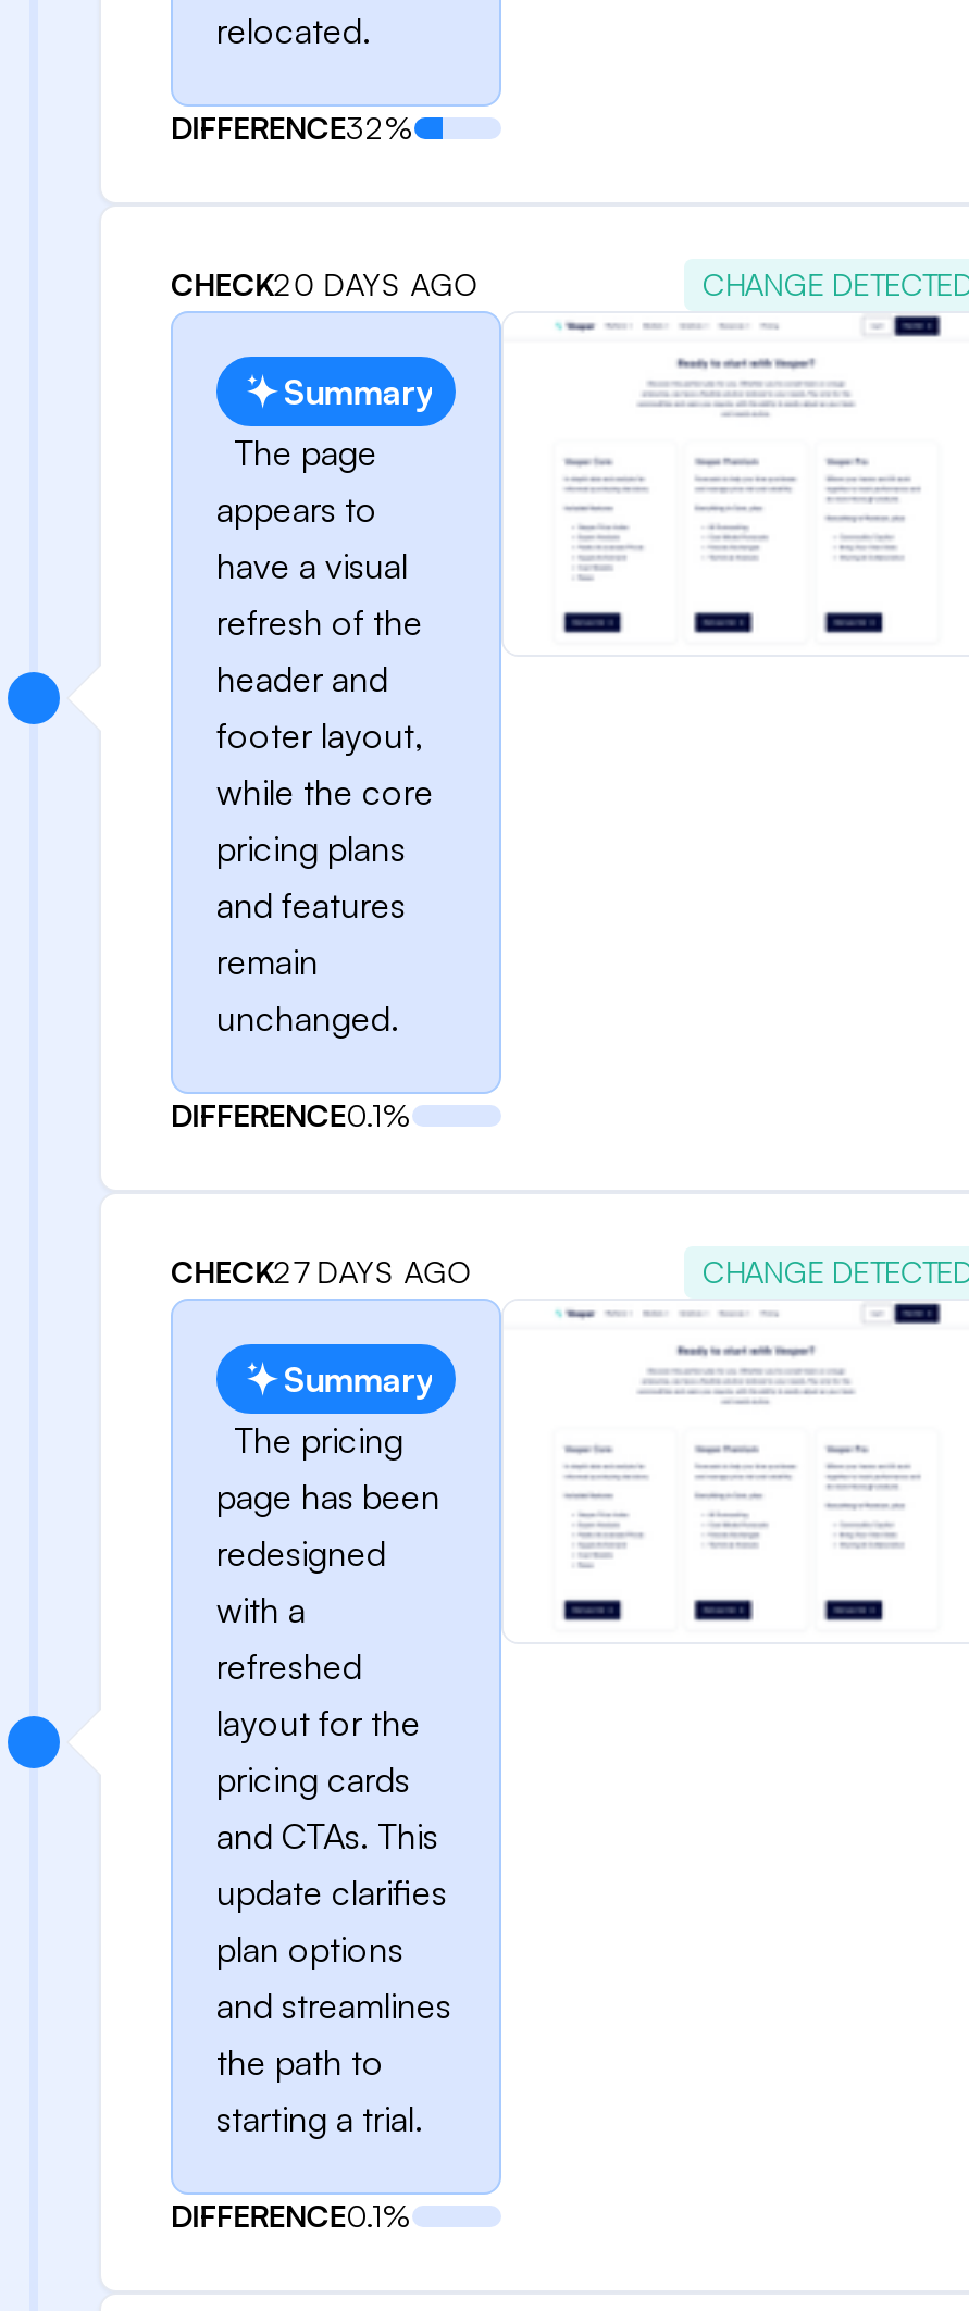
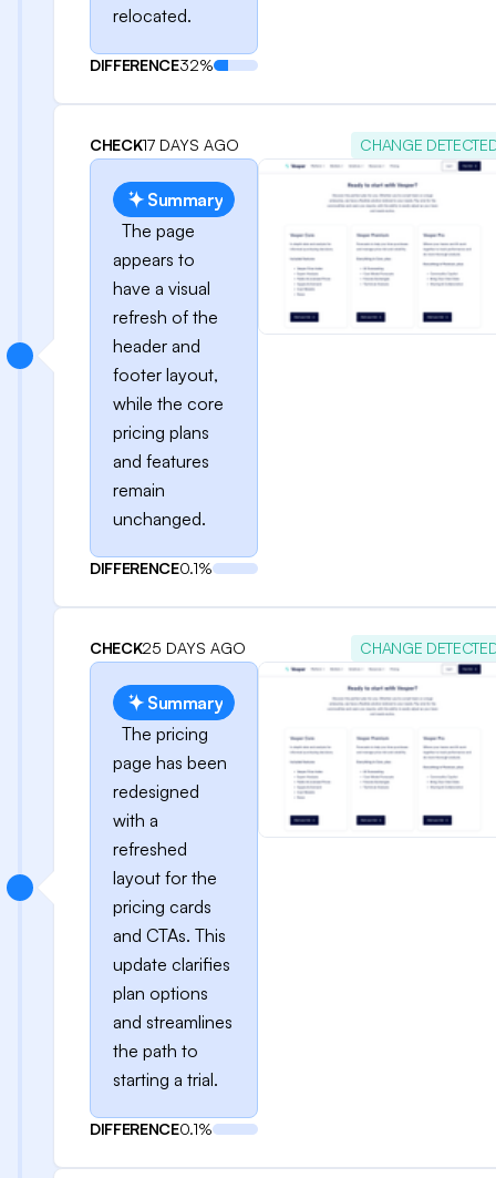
- CHECK20 DAYS AGO
+ CHECK17 DAYS AGO

- CHECK27 DAYS AGO
+ CHECK25 DAYS AGO
